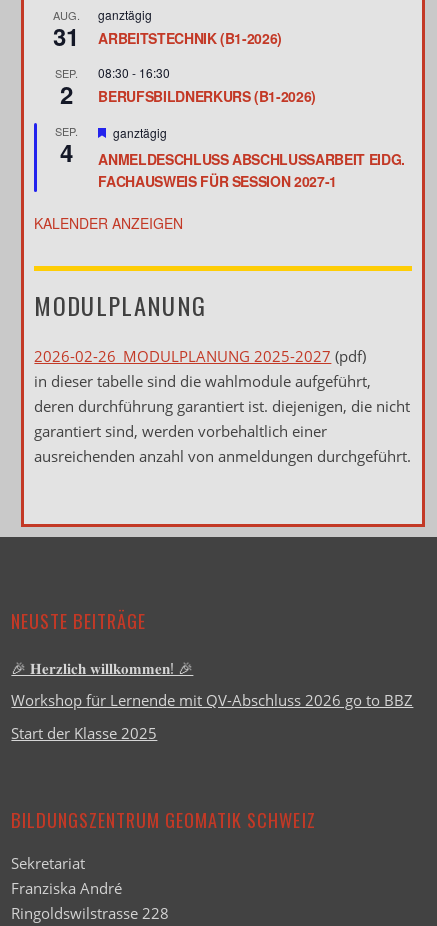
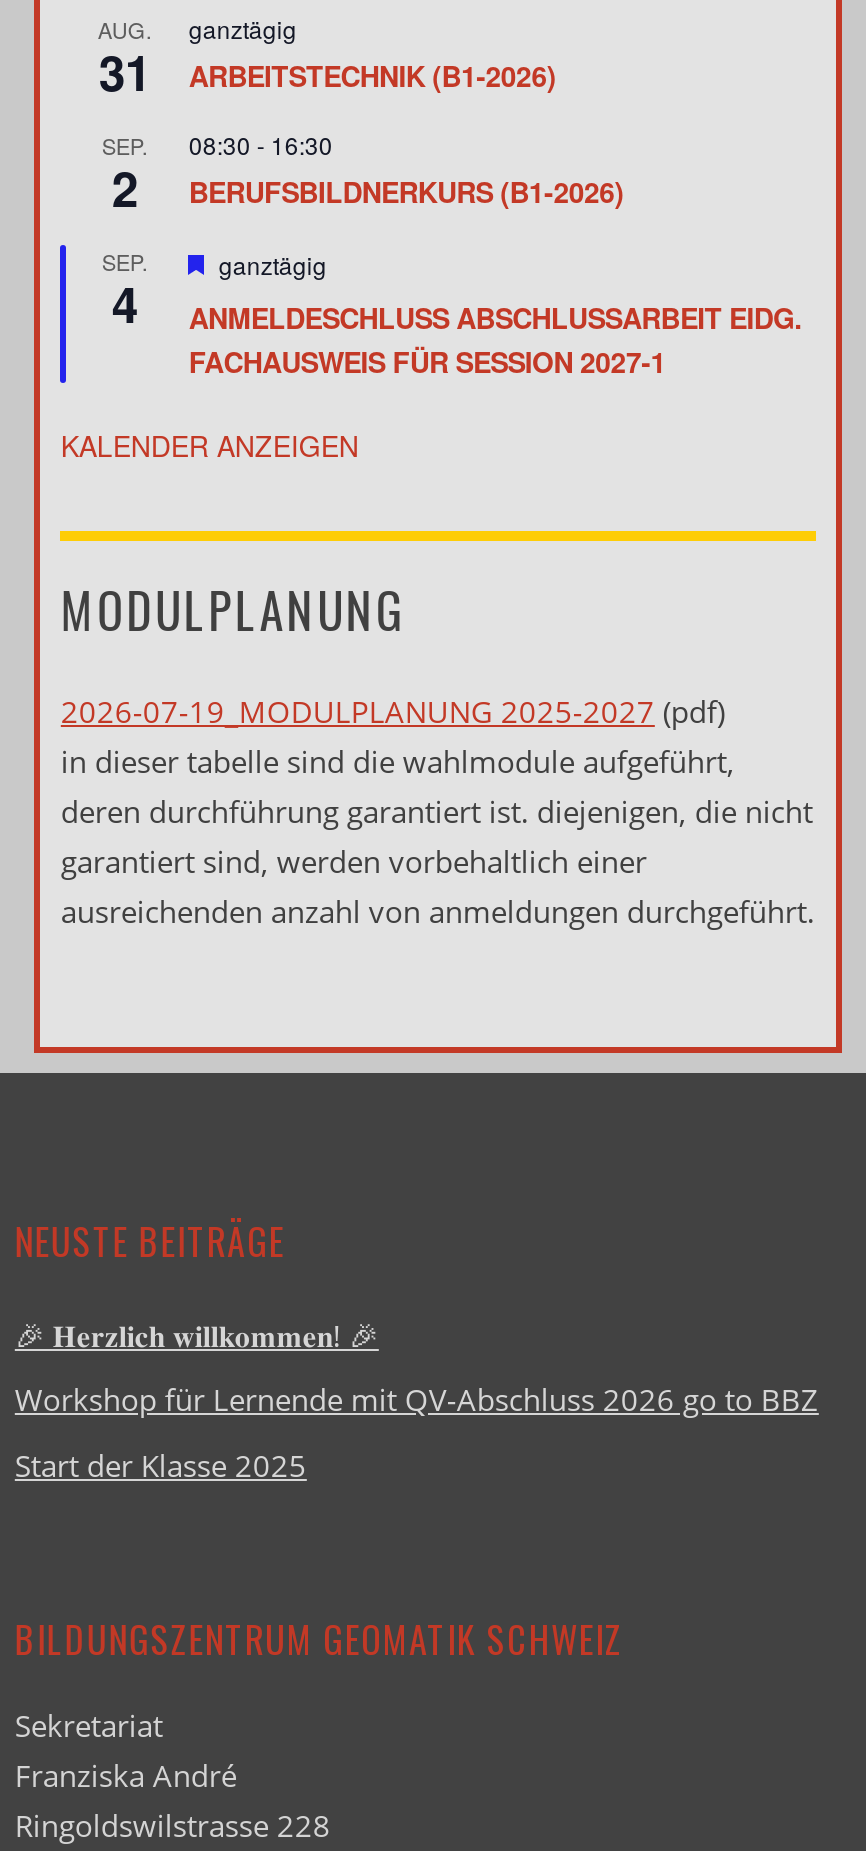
- 2026-02-26_MODULPLANUNG 2025-2027 (pdf)
+ 2026-07-19_MODULPLANUNG 2025-2027 (pdf)
